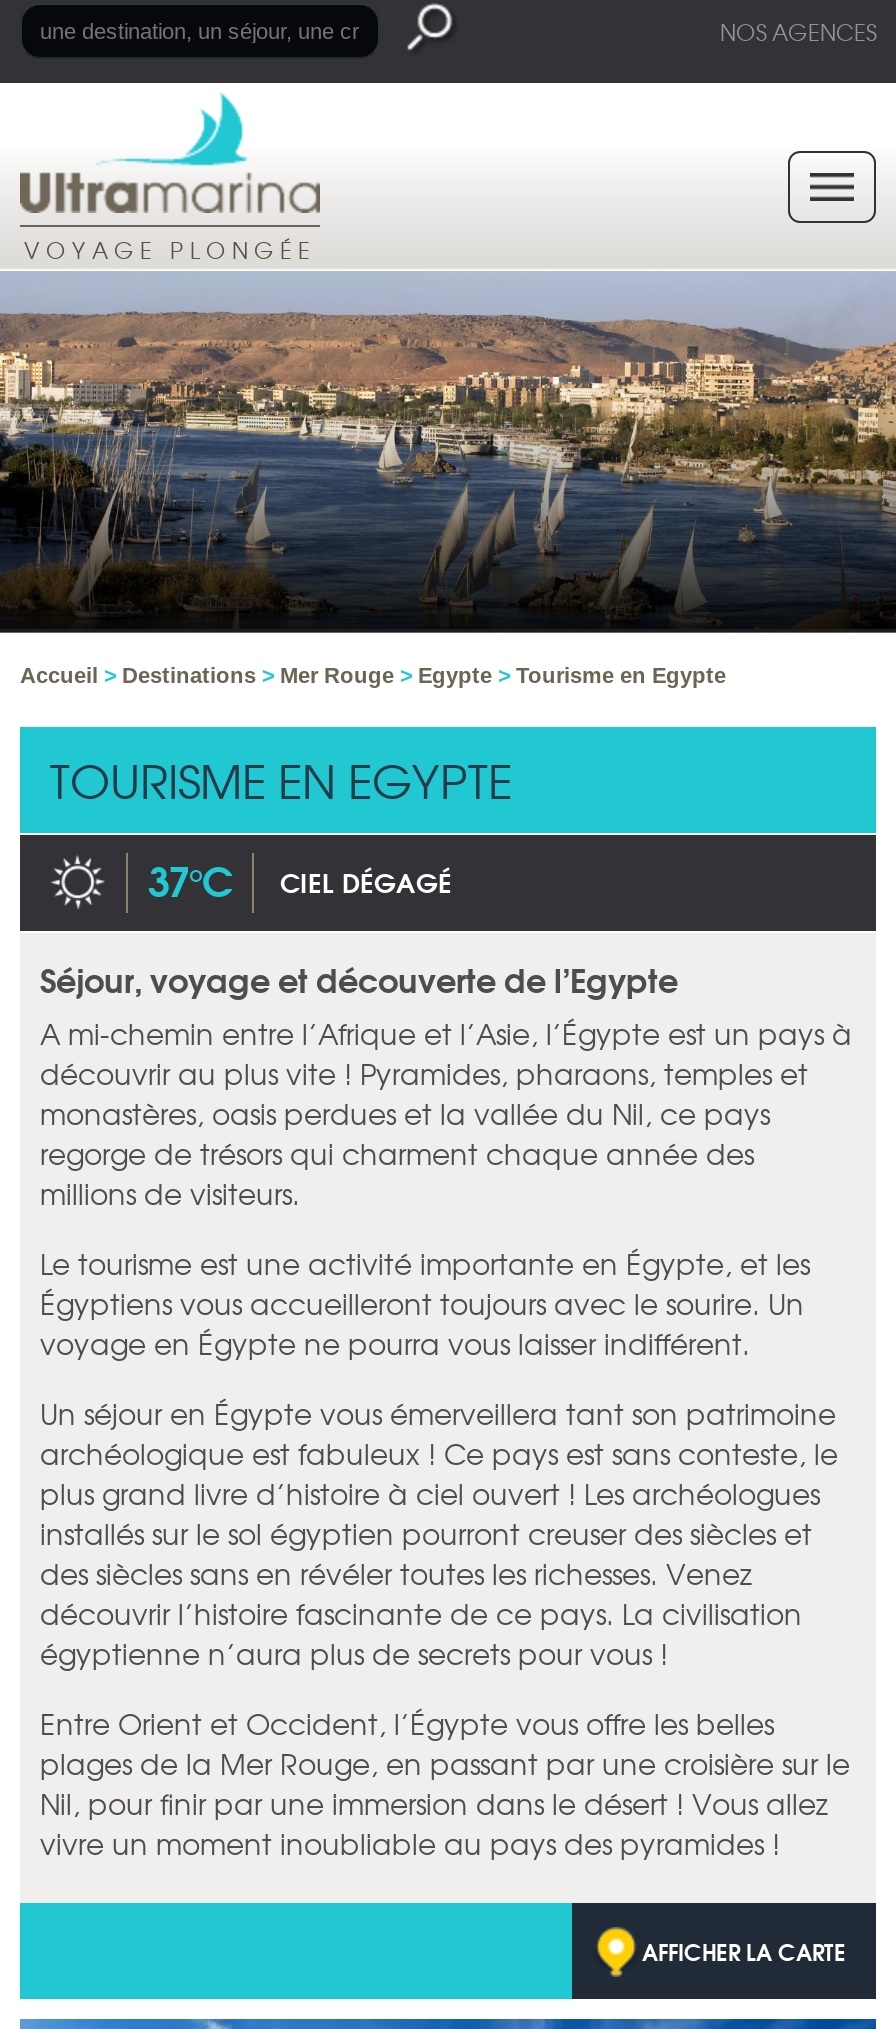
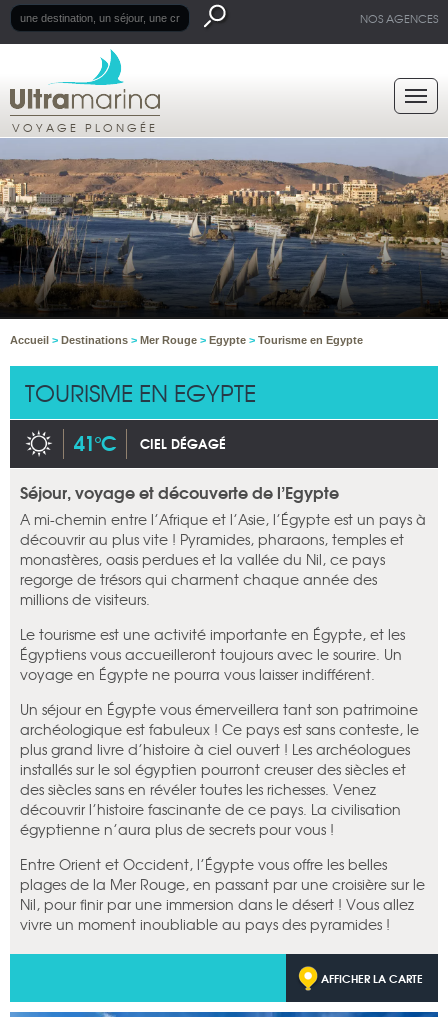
- 37°C CIEL DÉGAGÉ
+ 41°C CIEL DÉGAGÉ
